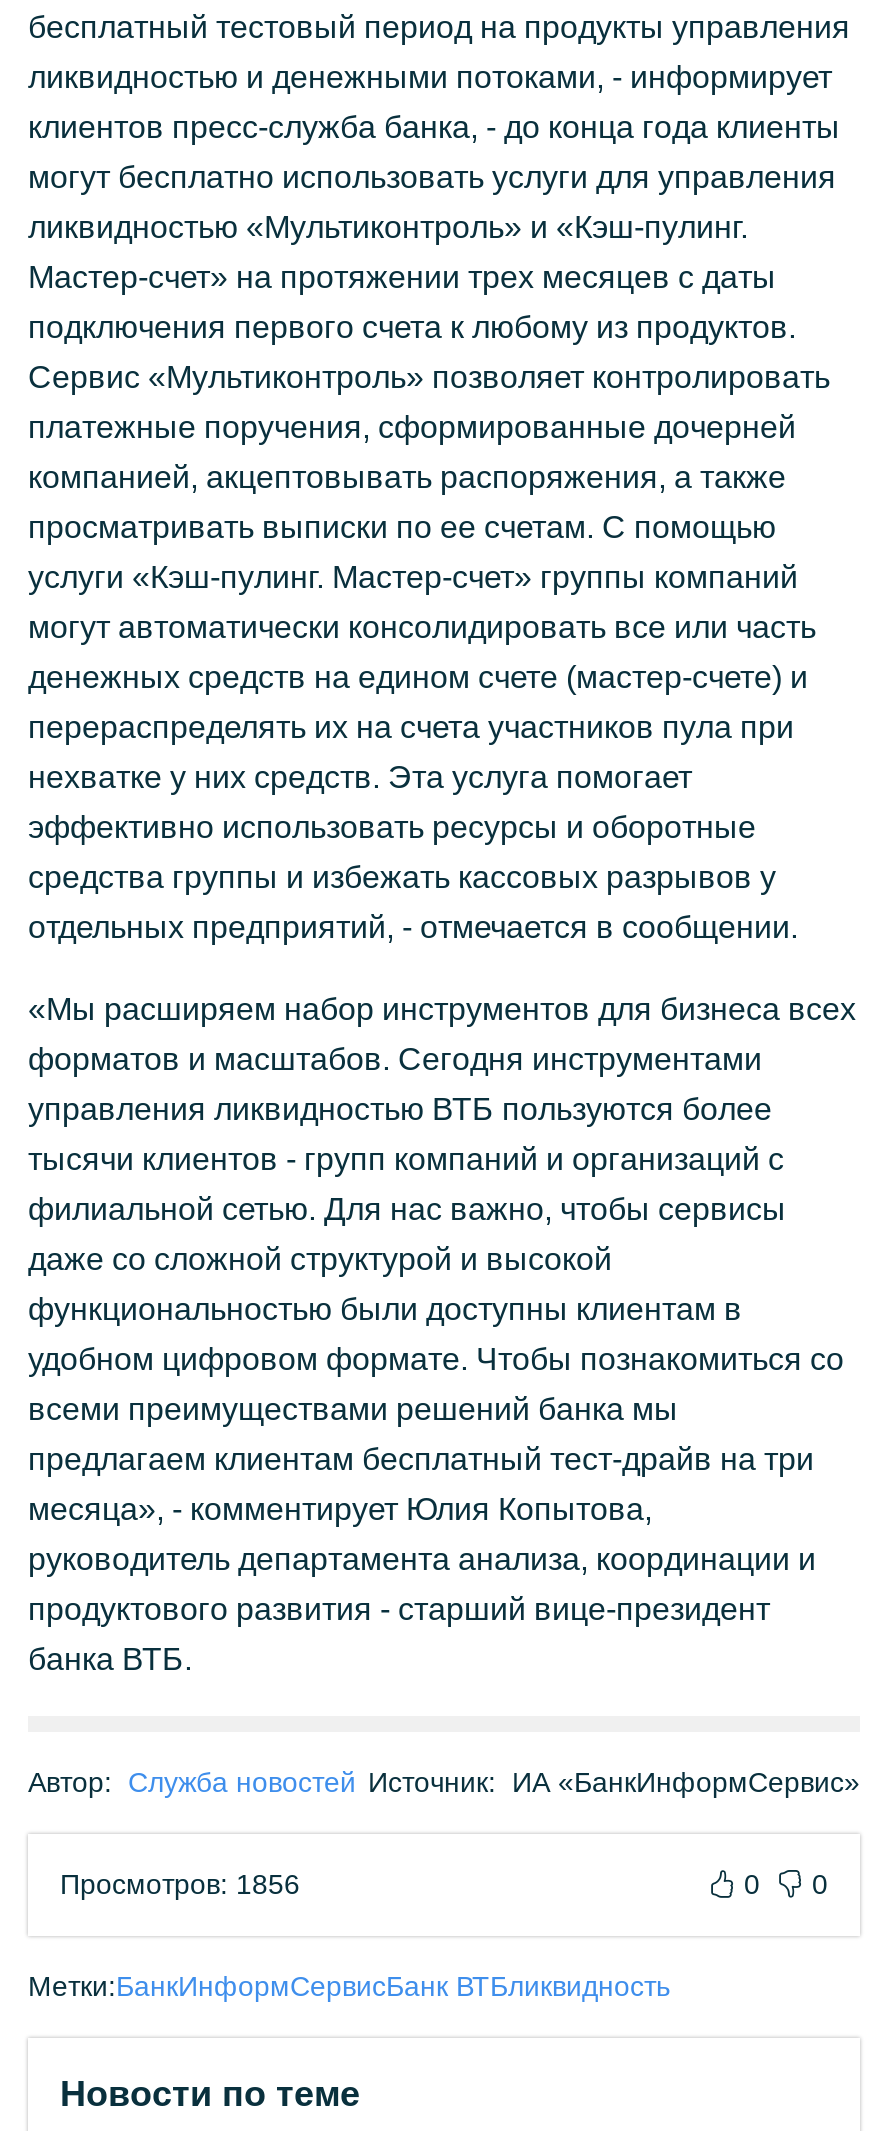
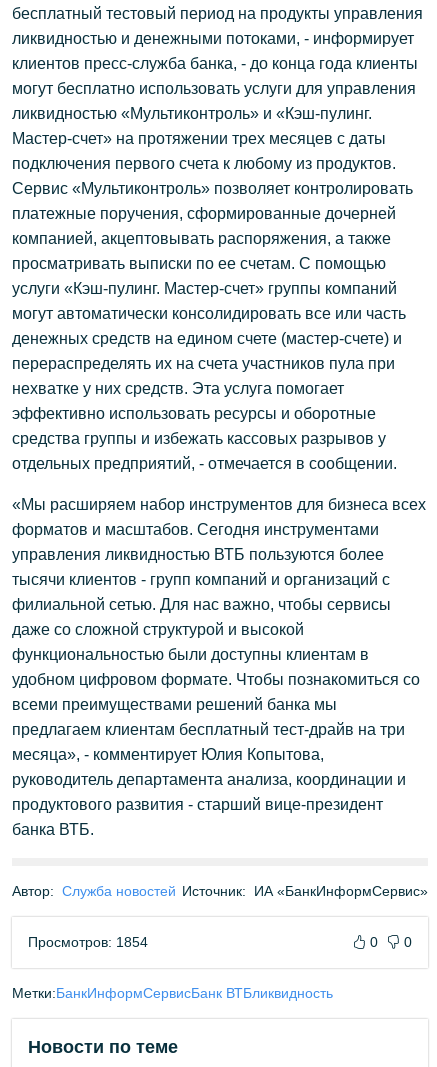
- Просмотров: 1856
+ Просмотров: 1854
